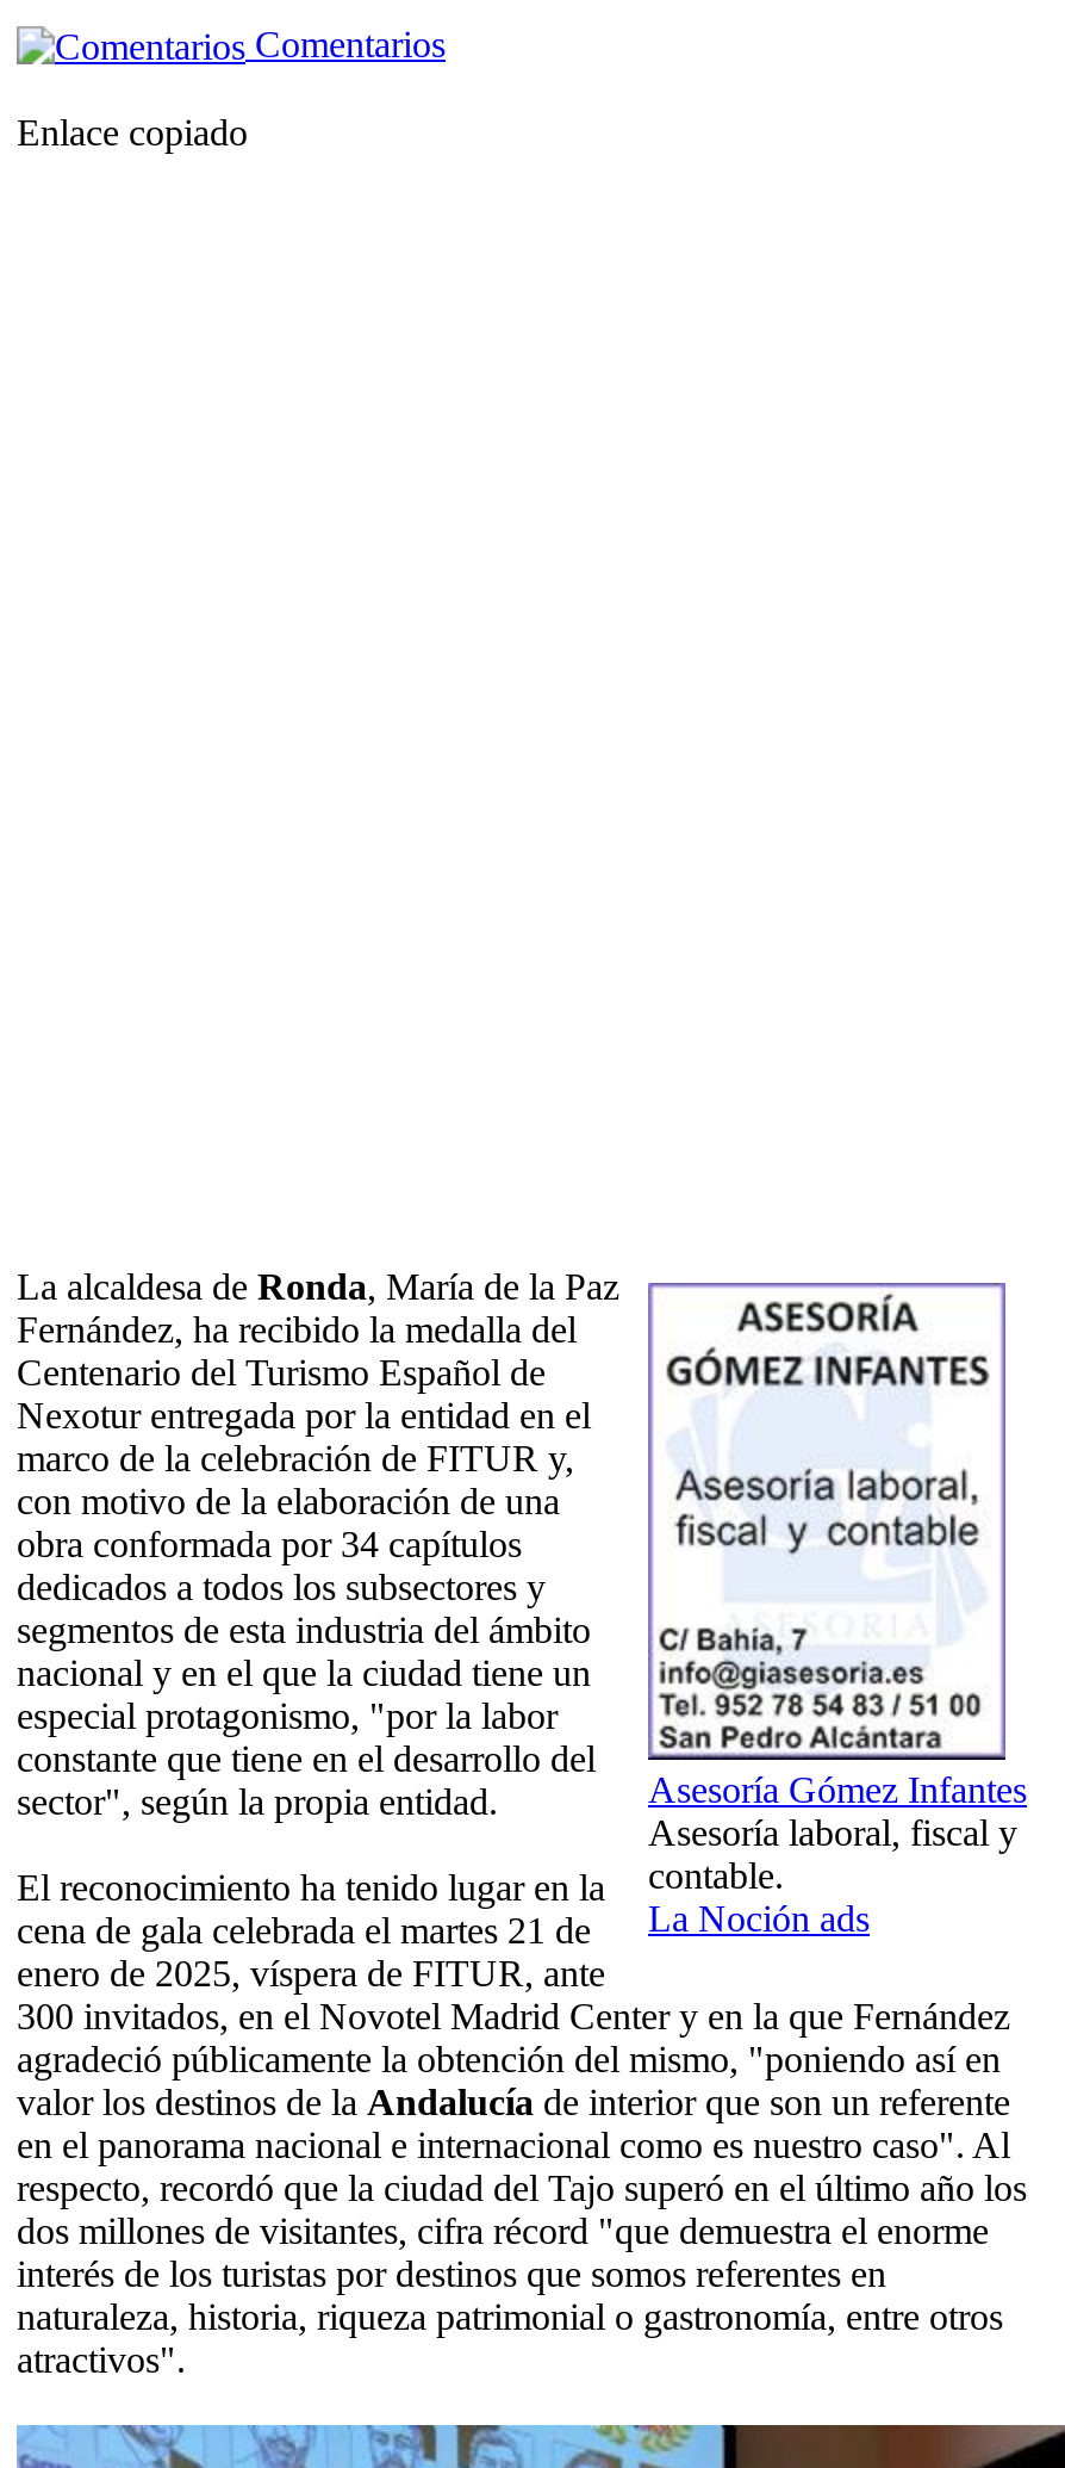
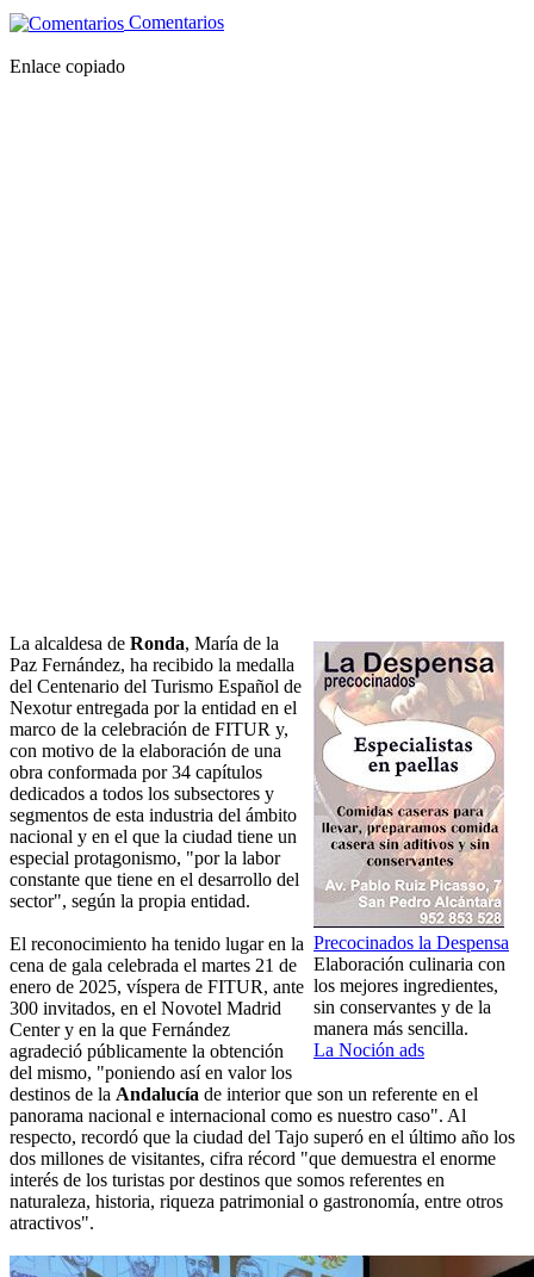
- [image]
+ [image]

- Asesoría Gómez Infantes
- Asesoría laboral, fiscal y
- contable.
+ Precocinados la Despensa
+ Elaboración culinaria con
+ los mejores ingredientes,
+ sin conservantes y de la
+ manera más sencilla.

moved down: La Noción ads
